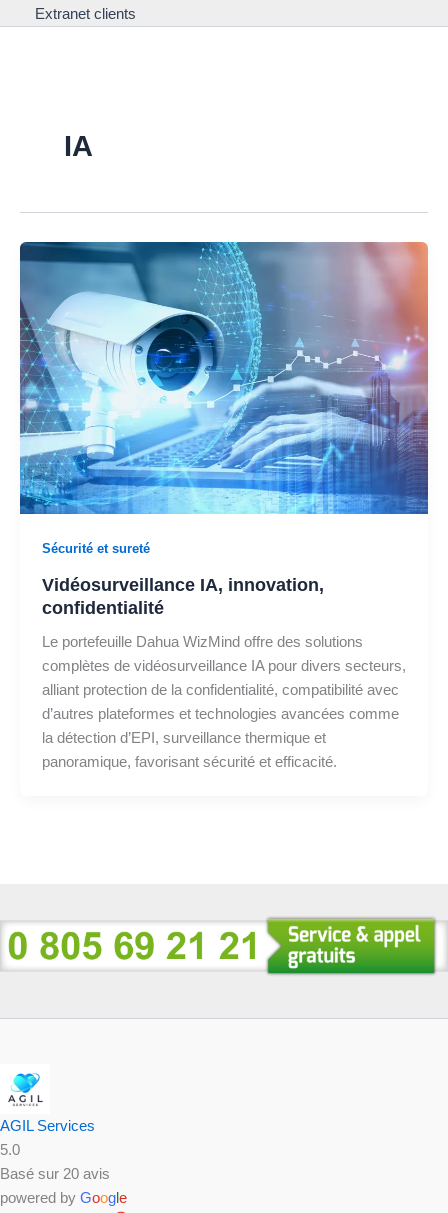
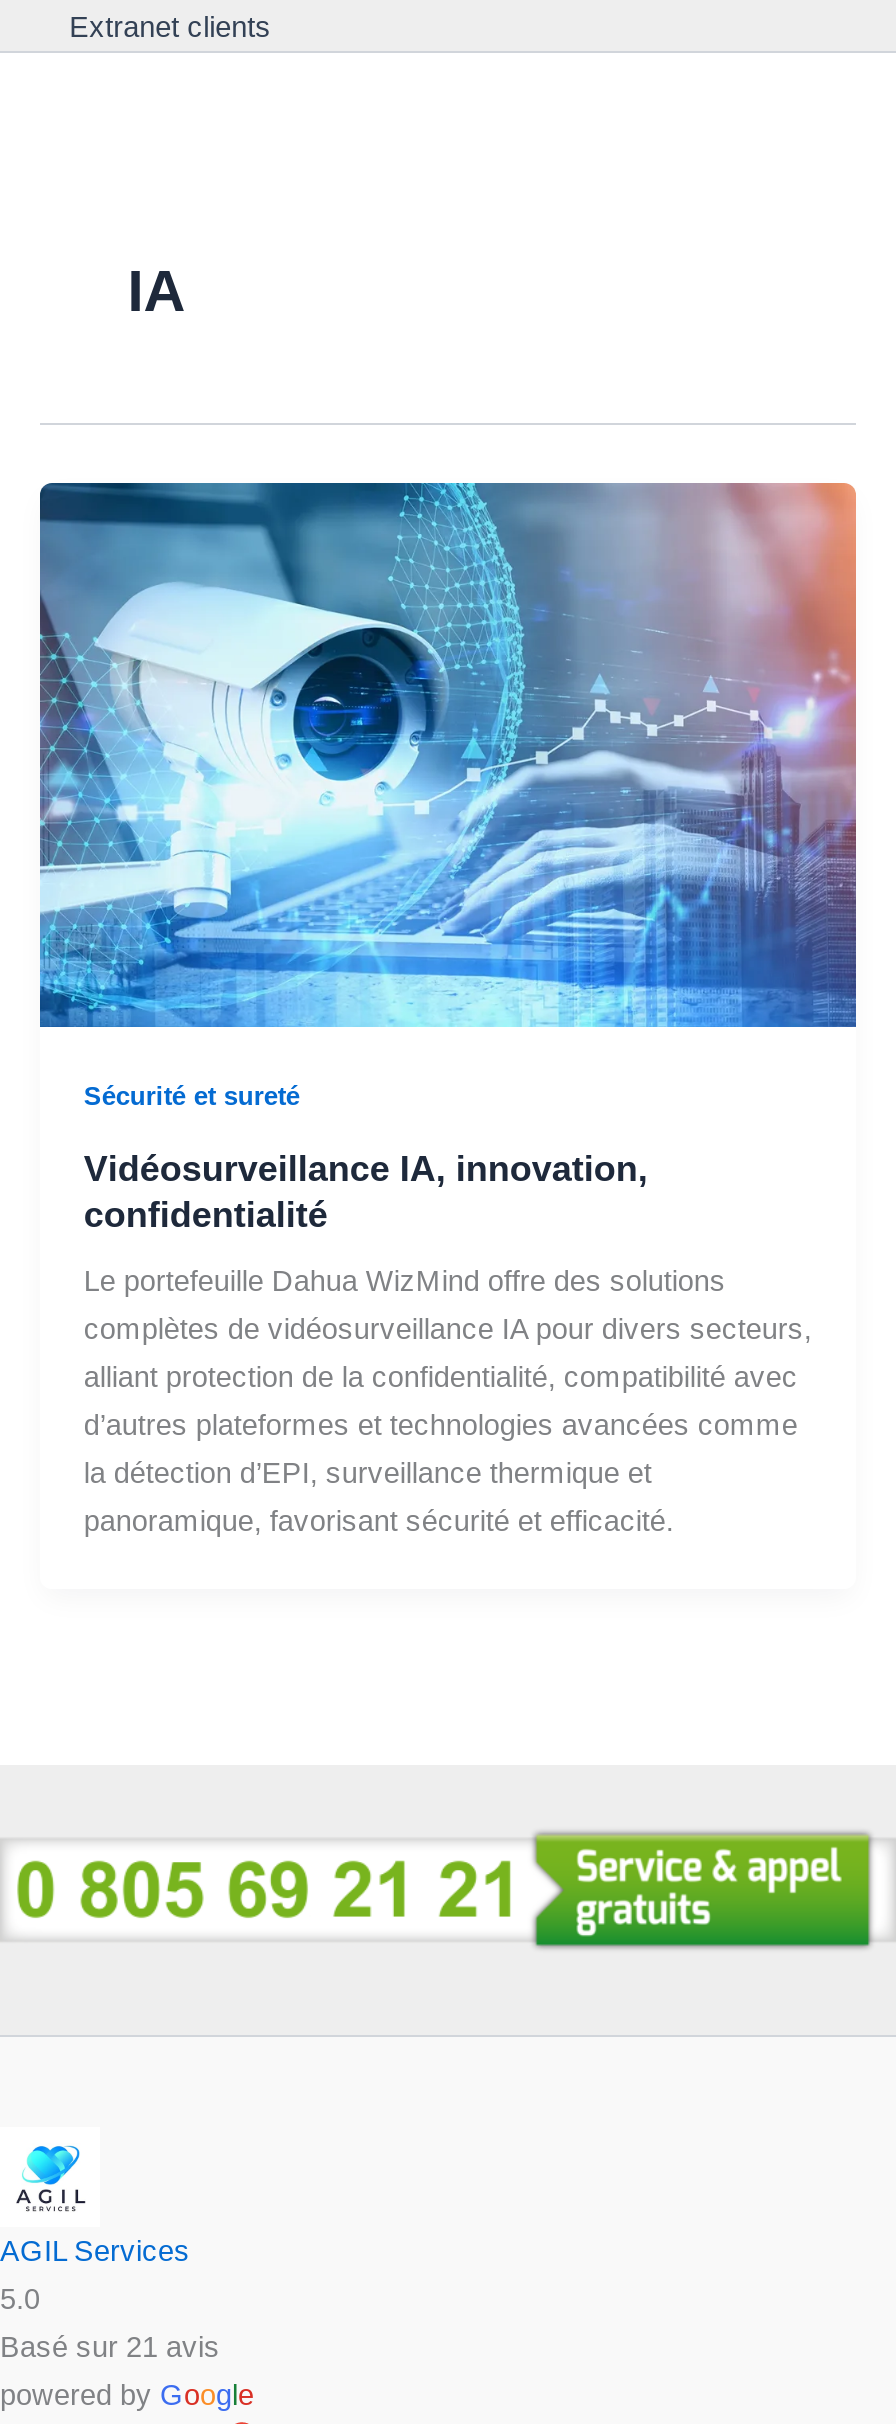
- Basé sur 20 avis
+ Basé sur 21 avis
